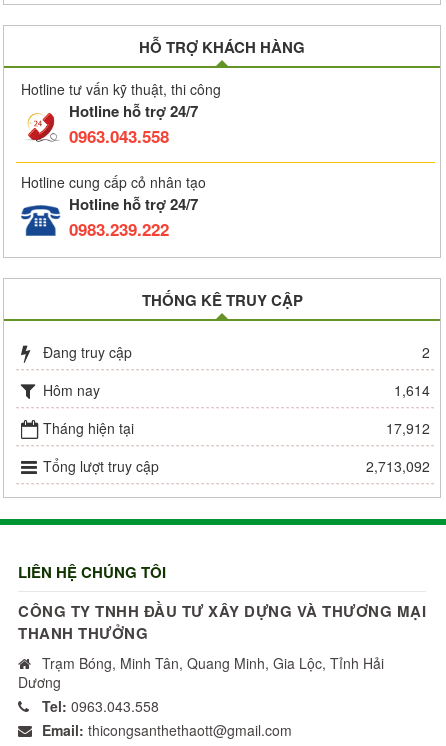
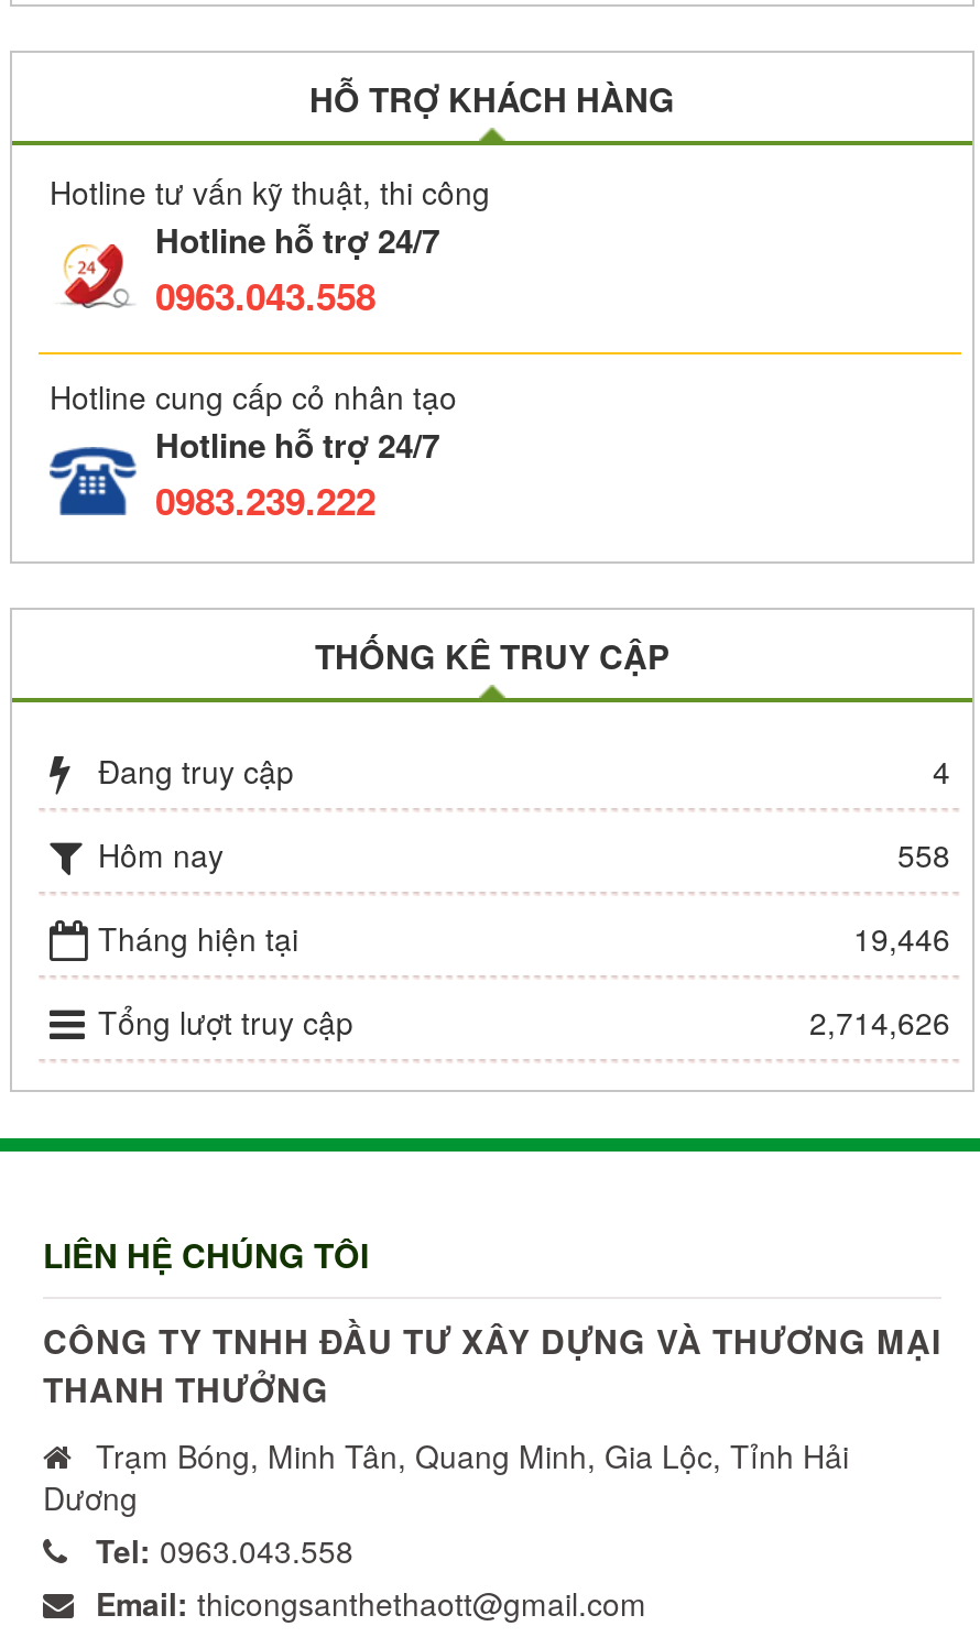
- 2
+ 4

- 1,614
+ 558

- 17,912
+ 19,446

- 2,713,092
+ 2,714,626
